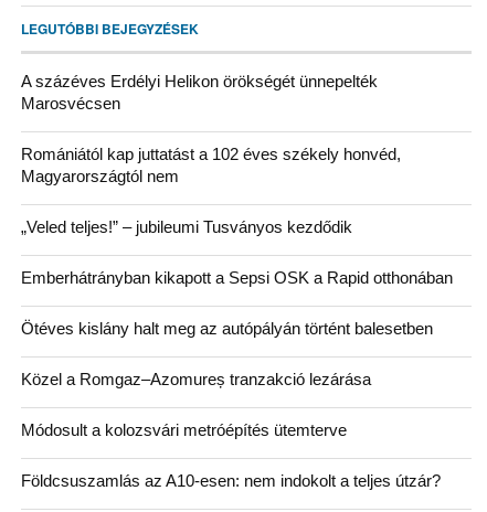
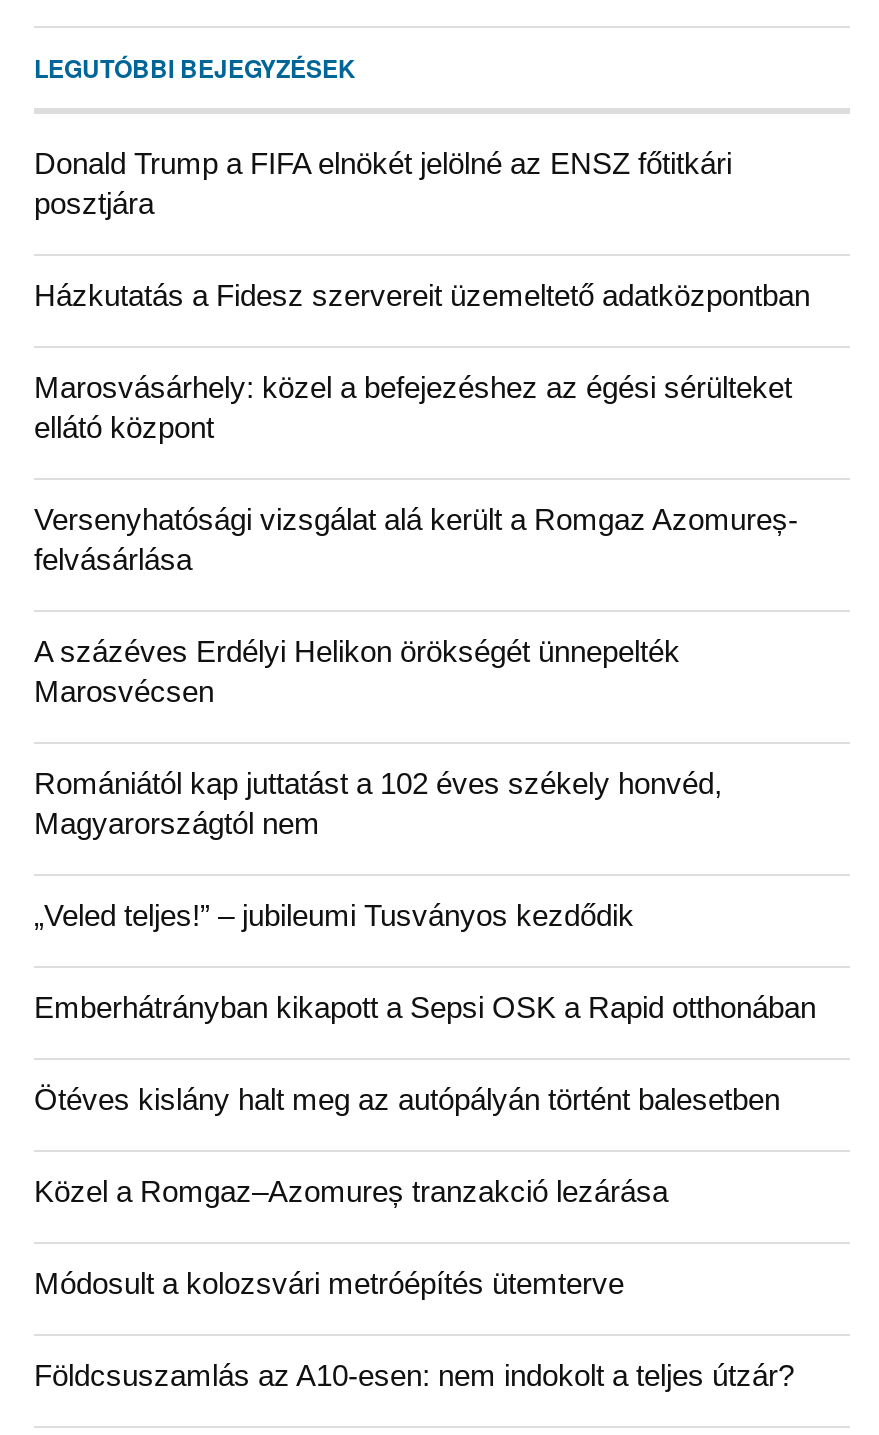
+ Donald Trump a FIFA elnökét jelölné az ENSZ főtitkári
+ posztjára
+ Házkutatás a Fidesz szervereit üzemeltető adatközpontban
+ Marosvásárhely: közel a befejezéshez az égési sérülteket
+ ellátó központ
+ Versenyhatósági vizsgálat alá került a Romgaz Azomureș-
+ felvásárlása
